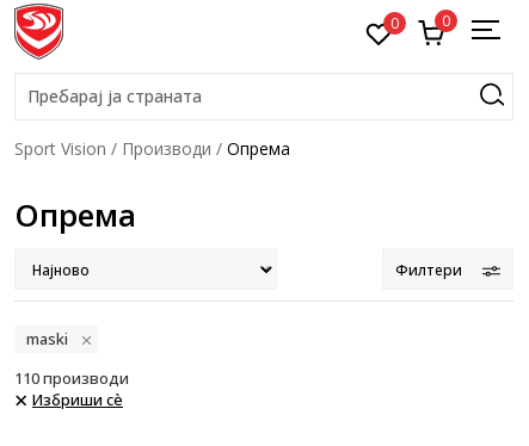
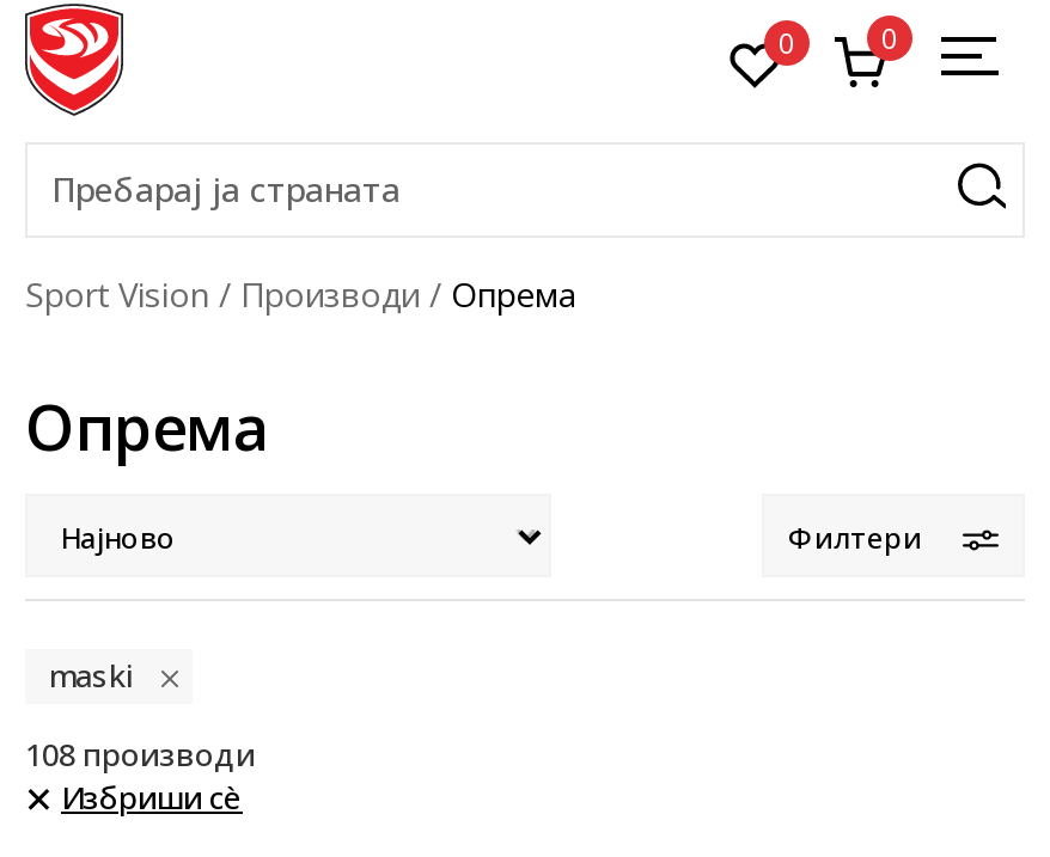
- 110 производи
+ 108 производи
